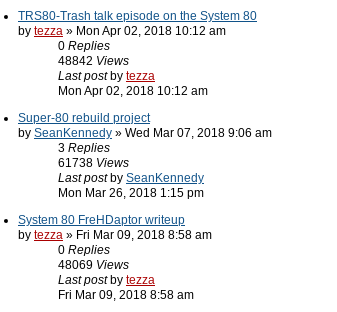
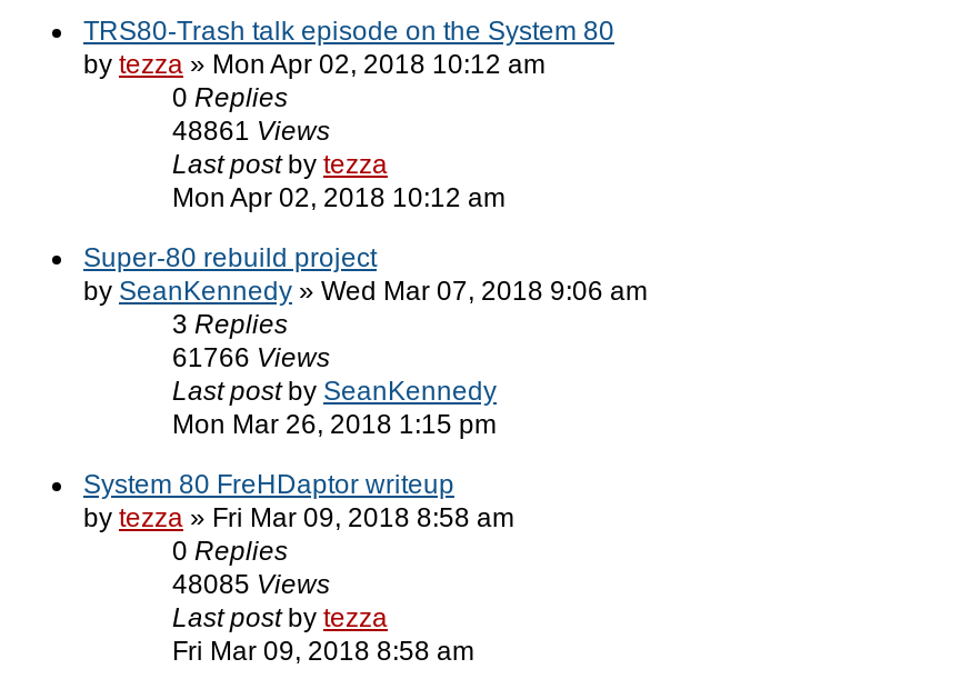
- 48842 Views
+ 48861 Views

- 61738 Views
+ 61766 Views

- 48069 Views
+ 48085 Views
